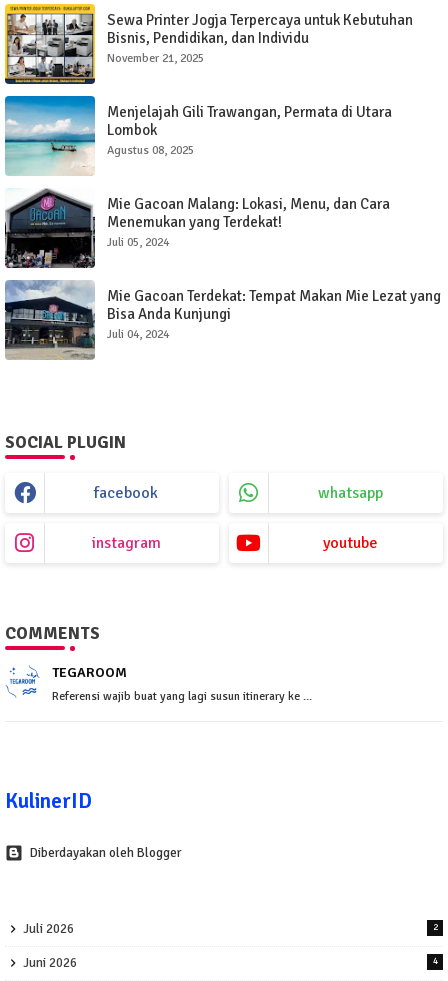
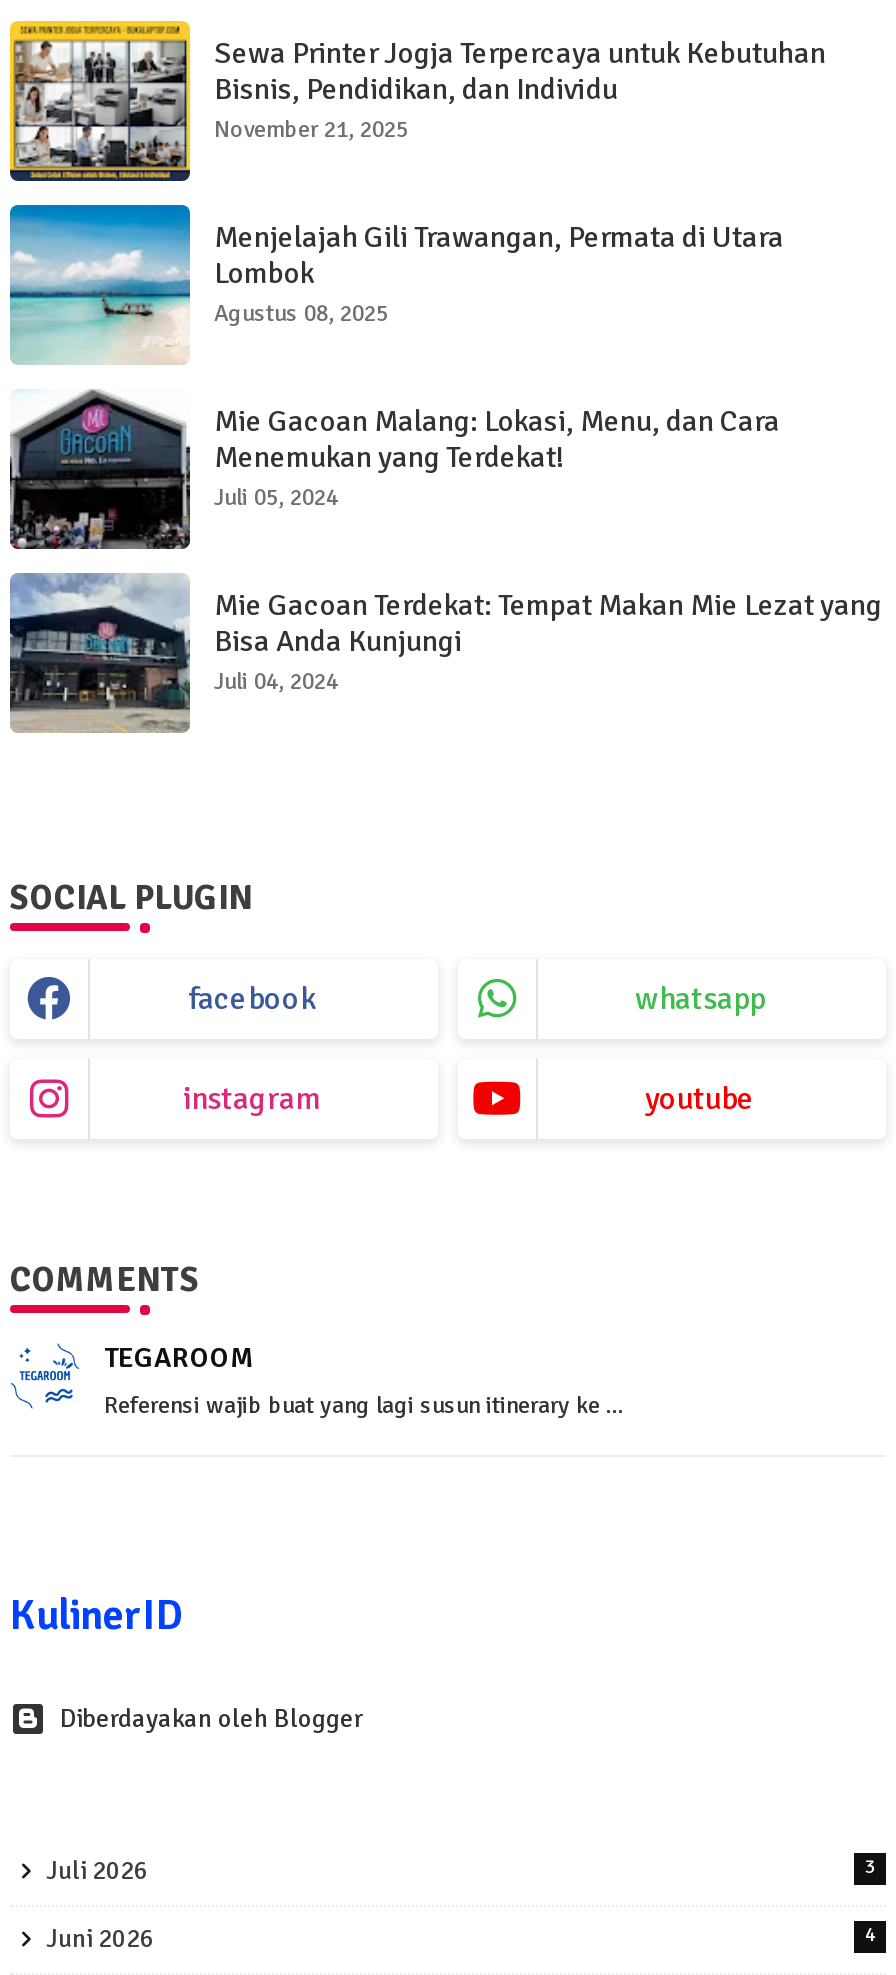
- 2
+ 3
